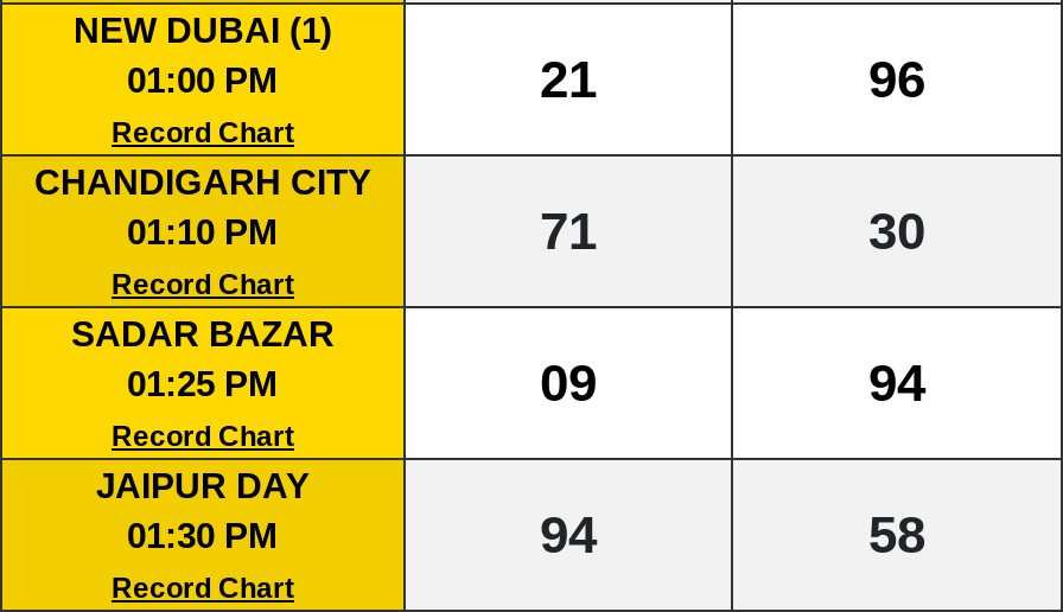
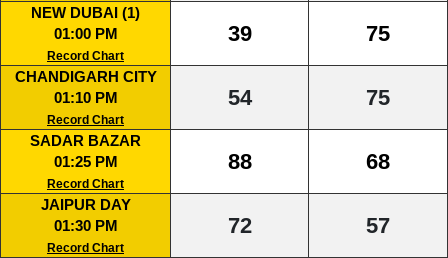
- 21
+ 39

- 96
+ 75

- 71
+ 54

- 30
+ 75

- 09
+ 88

- 94
+ 68

- 94
+ 72

- 58
+ 57
